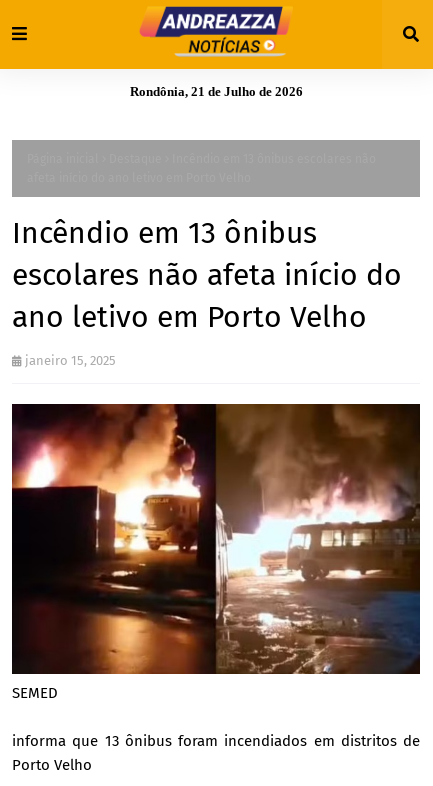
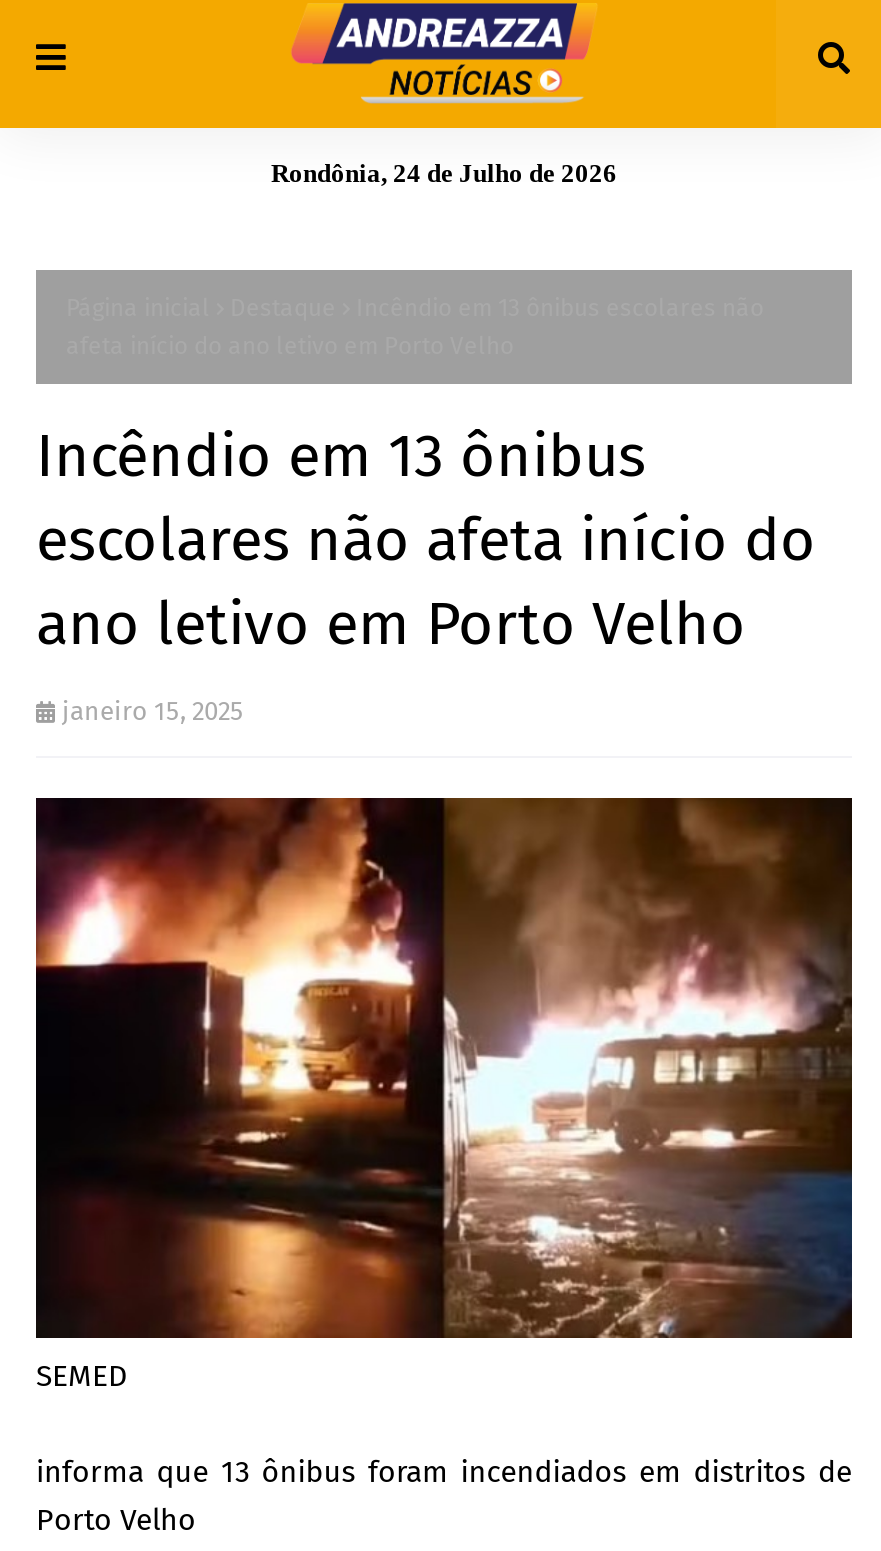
- Rondônia, 21 de Julho de 2026
+ Rondônia, 24 de Julho de 2026
